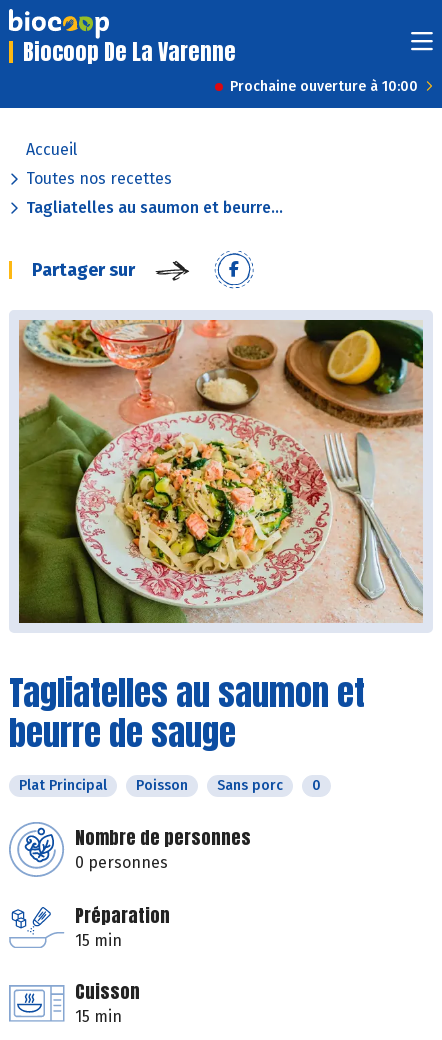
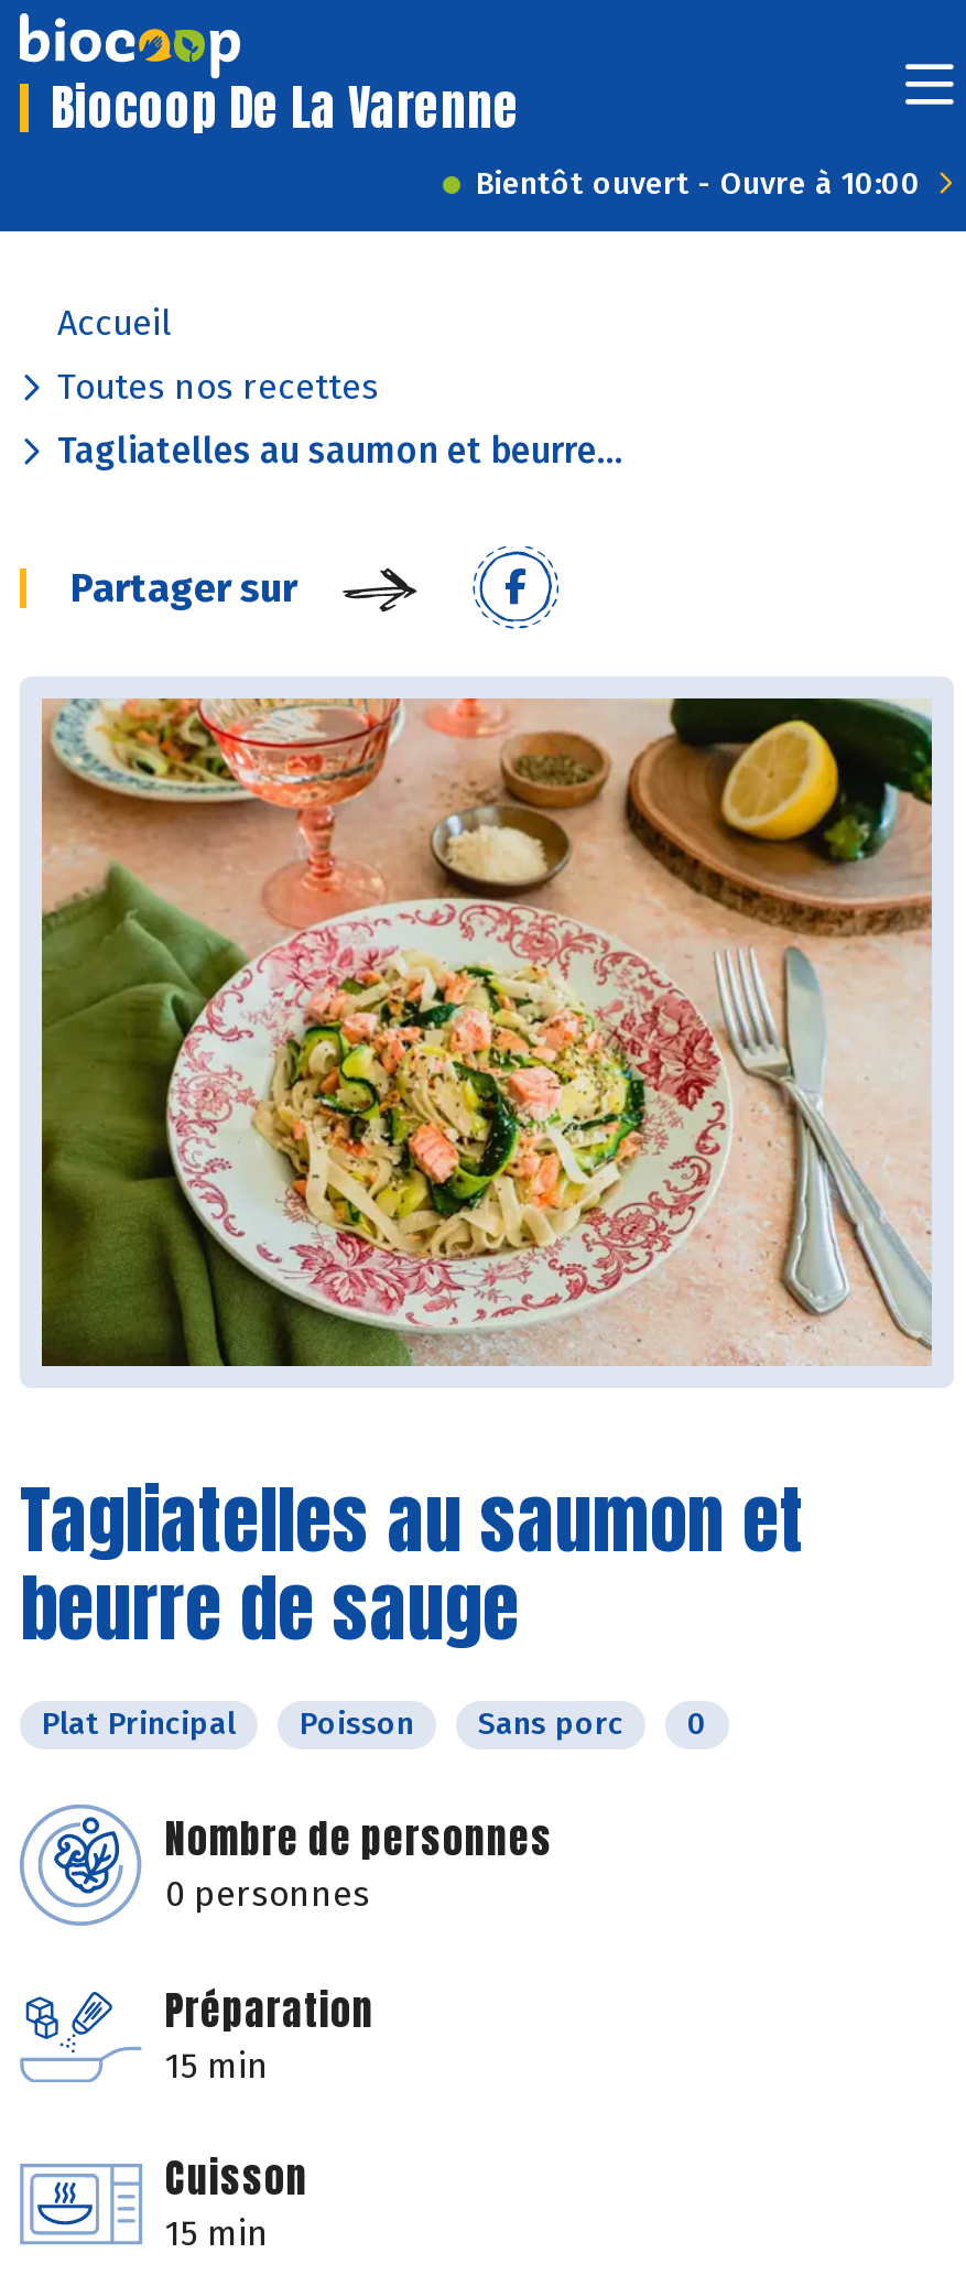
- Prochaine ouverture à 10:00
+ Bientôt ouvert - Ouvre à 10:00
